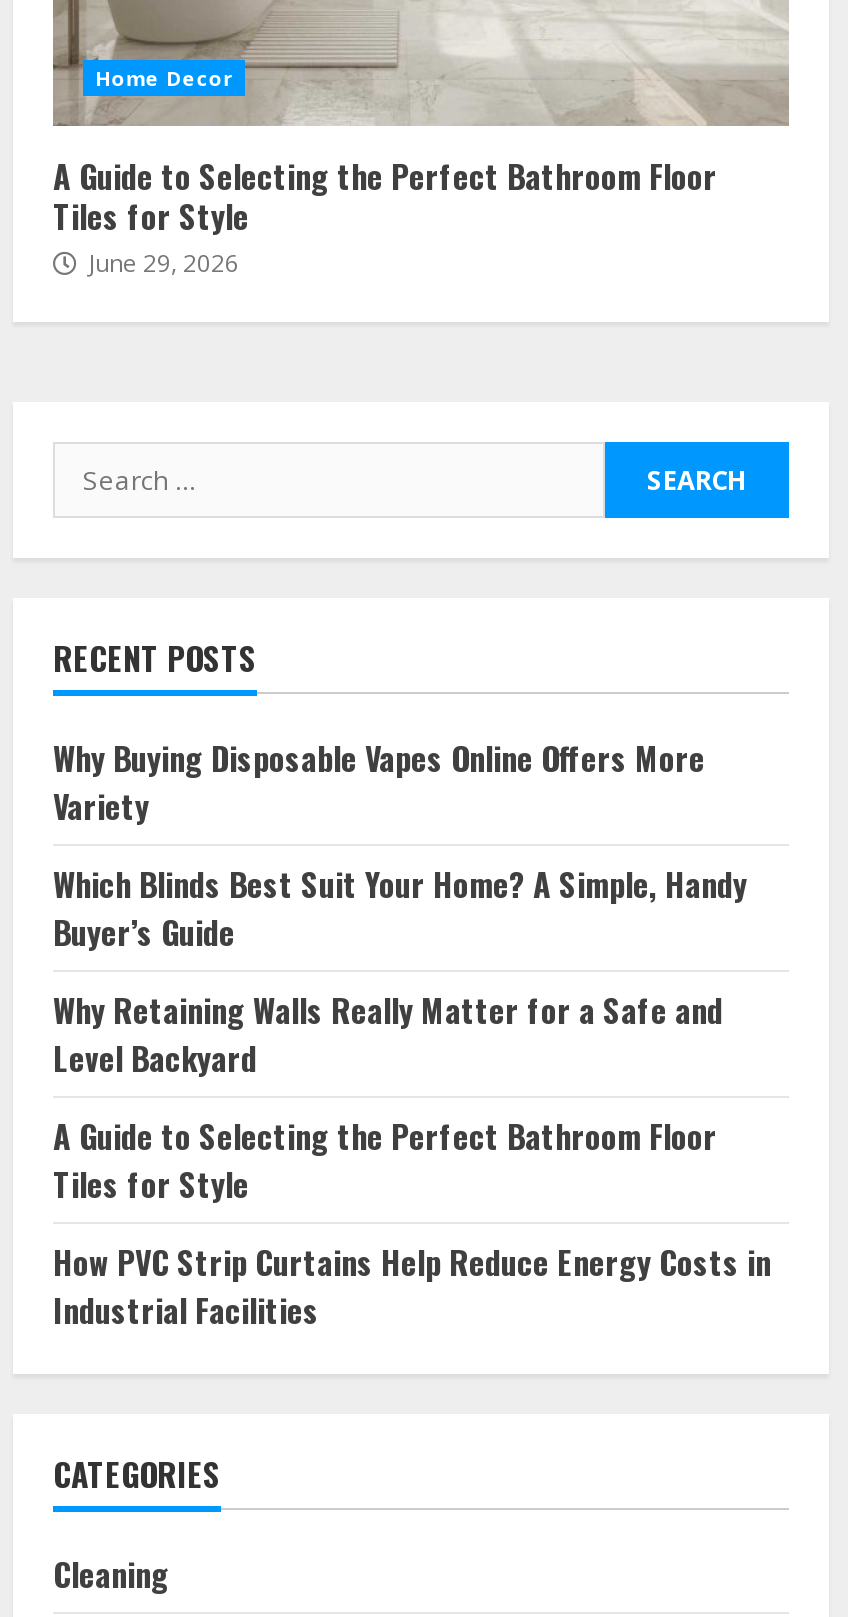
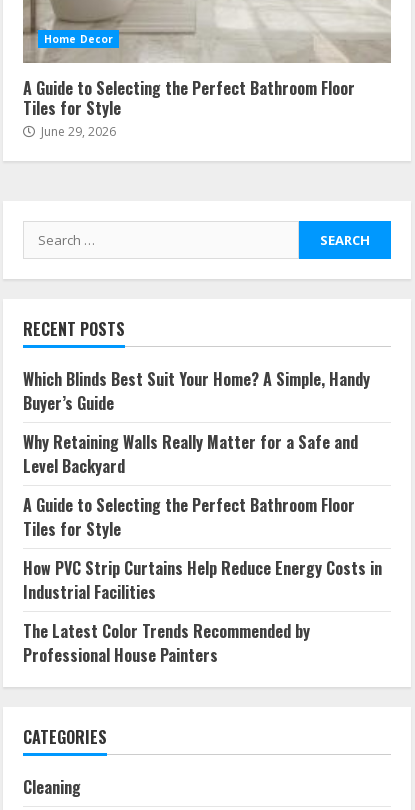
- Why Buying Disposable Vapes Online Offers More
- Variety

moved up: Which Blinds Best Suit Your Home? A Simple, Handy | Buyer’s Guide | Why Retaining Walls Really Matter for a Safe and | Level Backyard | A Guide to Selecting the Perfect Bathroom Floor | Tiles for Style | How PVC Strip Curtains Help Reduce Energy Costs in | Industrial Facilities

+ The Latest Color Trends Recommended by
+ Professional House Painters
